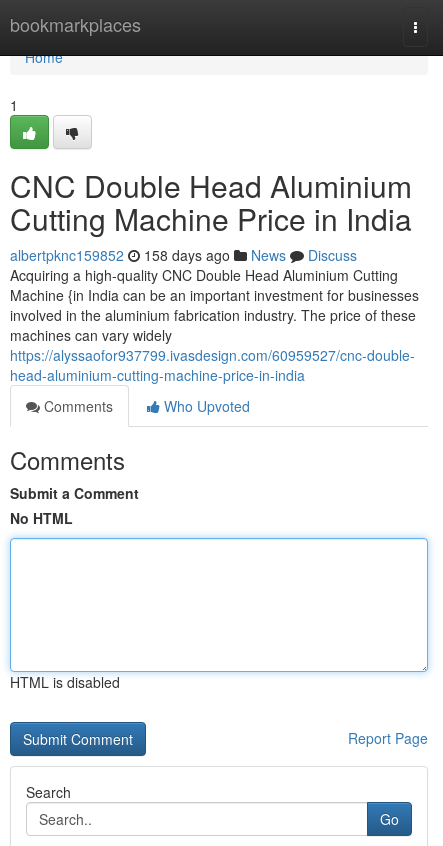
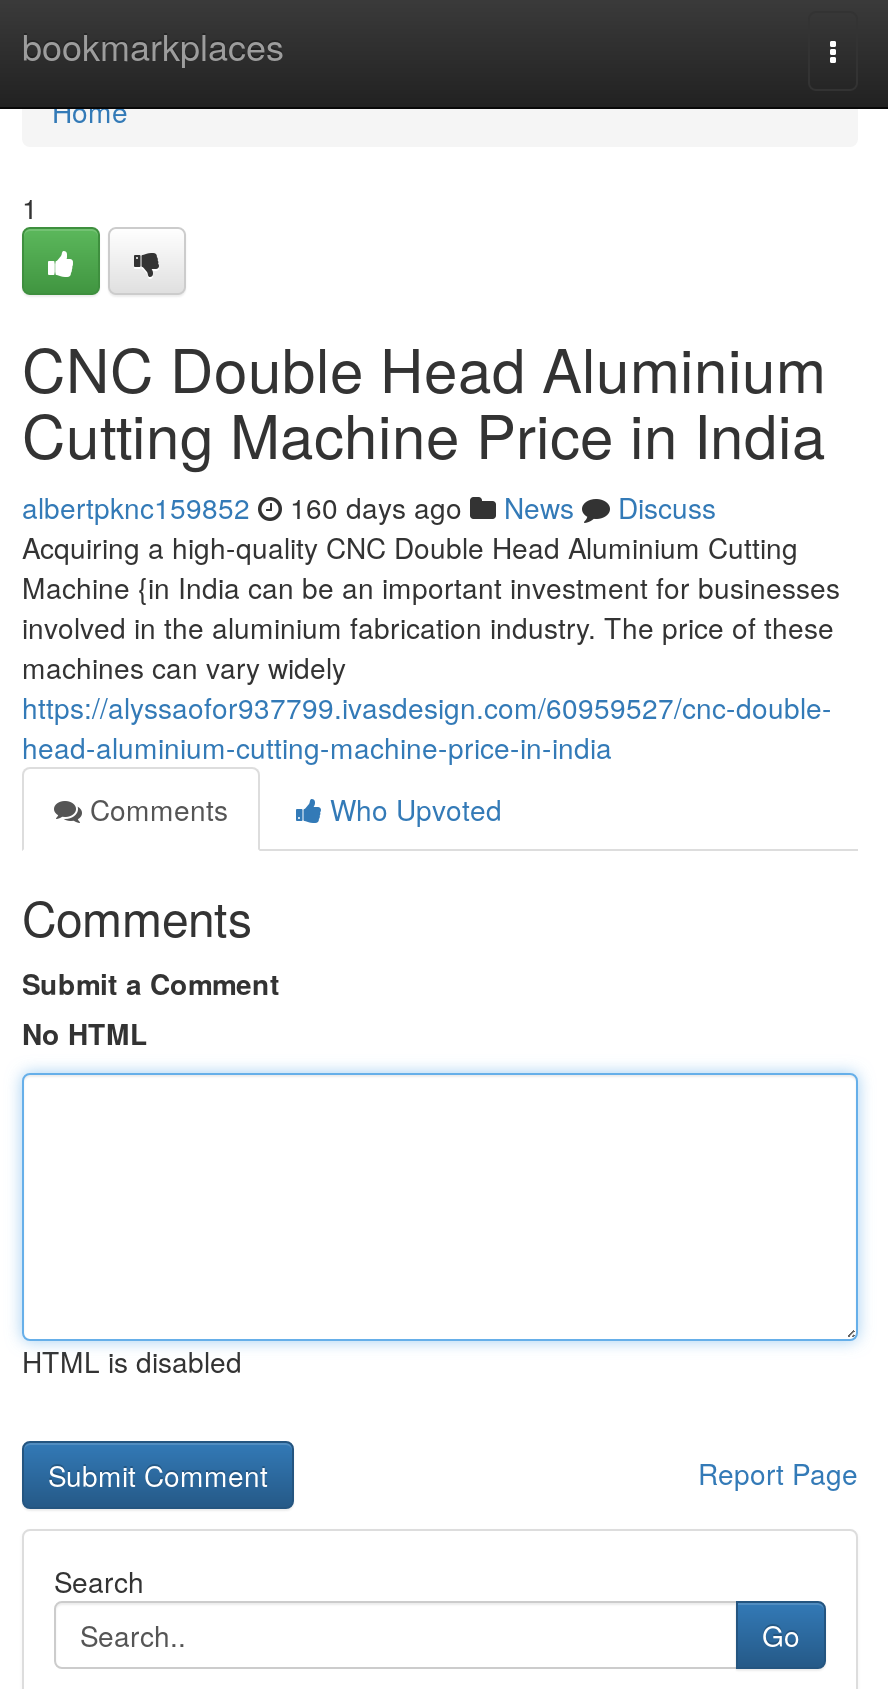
- albertpknc159852 158 days ago News Discuss
+ albertpknc159852 160 days ago News Discuss
